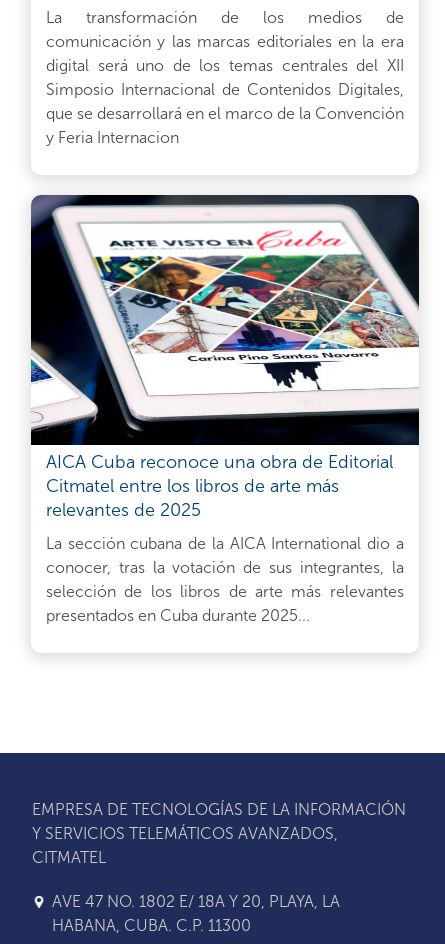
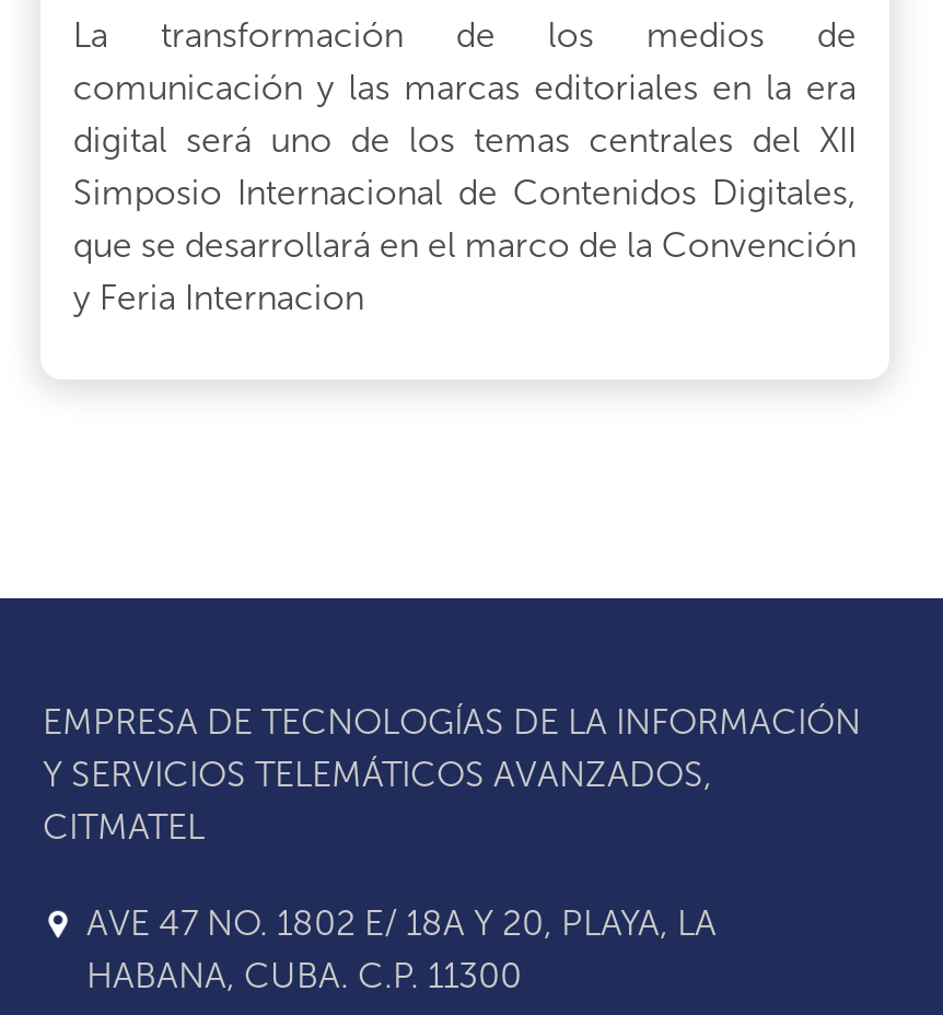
- [image]
- AICA Cuba reconoce una obra de Editorial
- Citmatel entre los libros de arte más
- relevantes de 2025
- La sección cubana de la AICA International dio a
- conocer, tras la votación de sus integrantes, la
- selección de los libros de arte más relevantes
- presentados en Cuba durante 2025...
